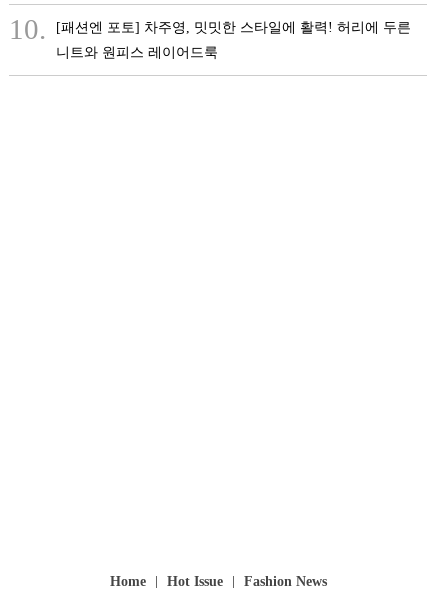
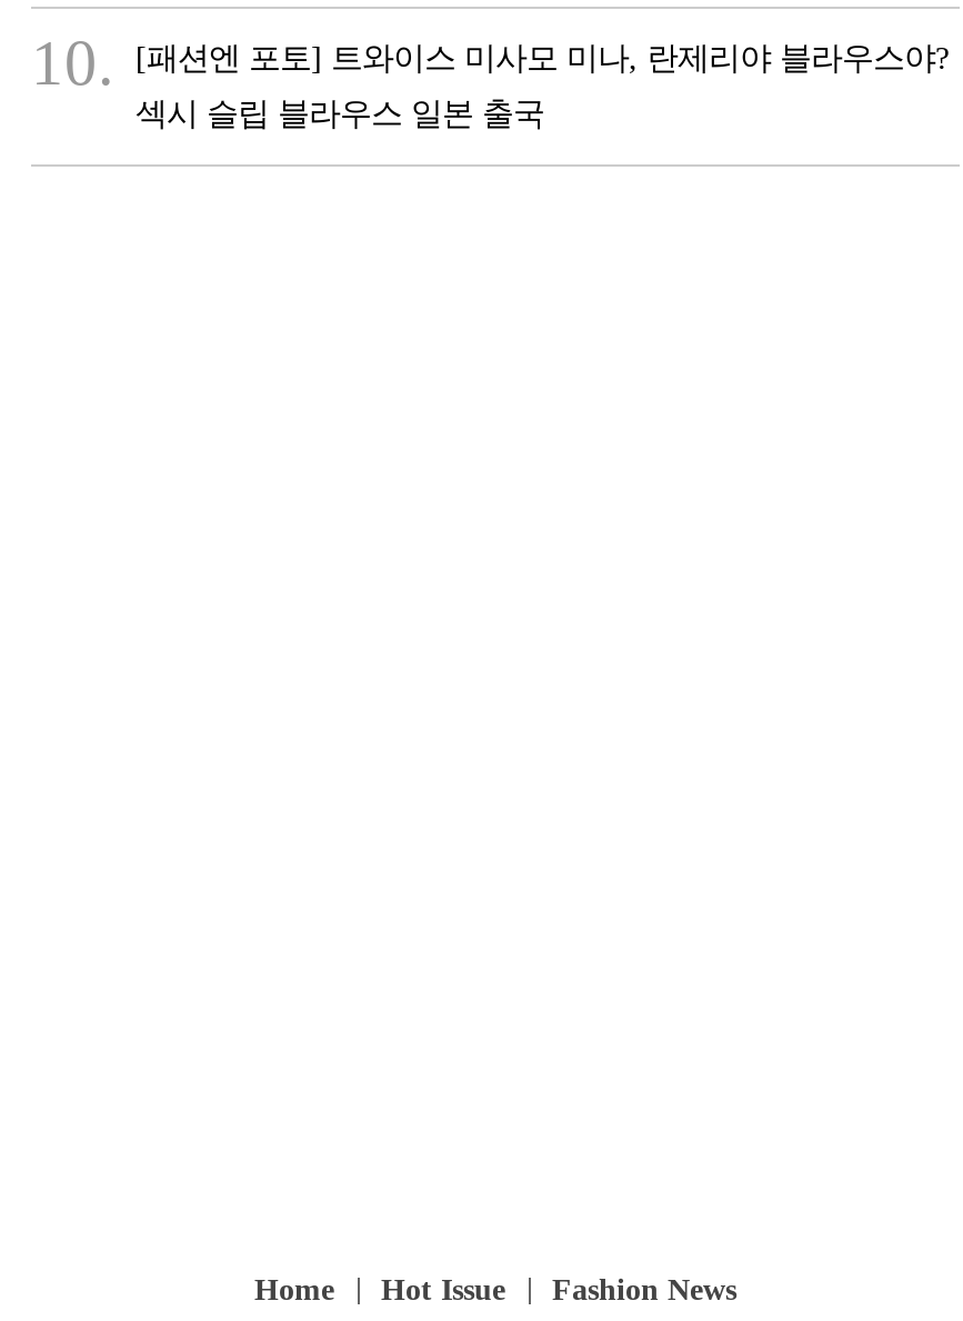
- [패션엔 포토] 차주영, 밋밋한 스타일에 활력! 허리에 두른
+ [패션엔 포토] 트와이스 미사모 미나, 란제리야 블라우스야?

- 니트와 원피스 레이어드룩
+ 섹시 슬립 블라우스 일본 출국
